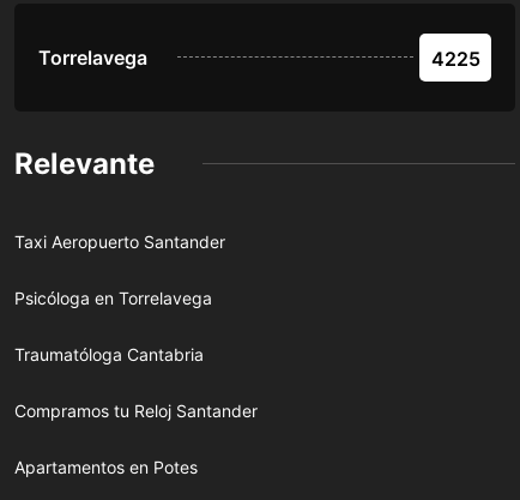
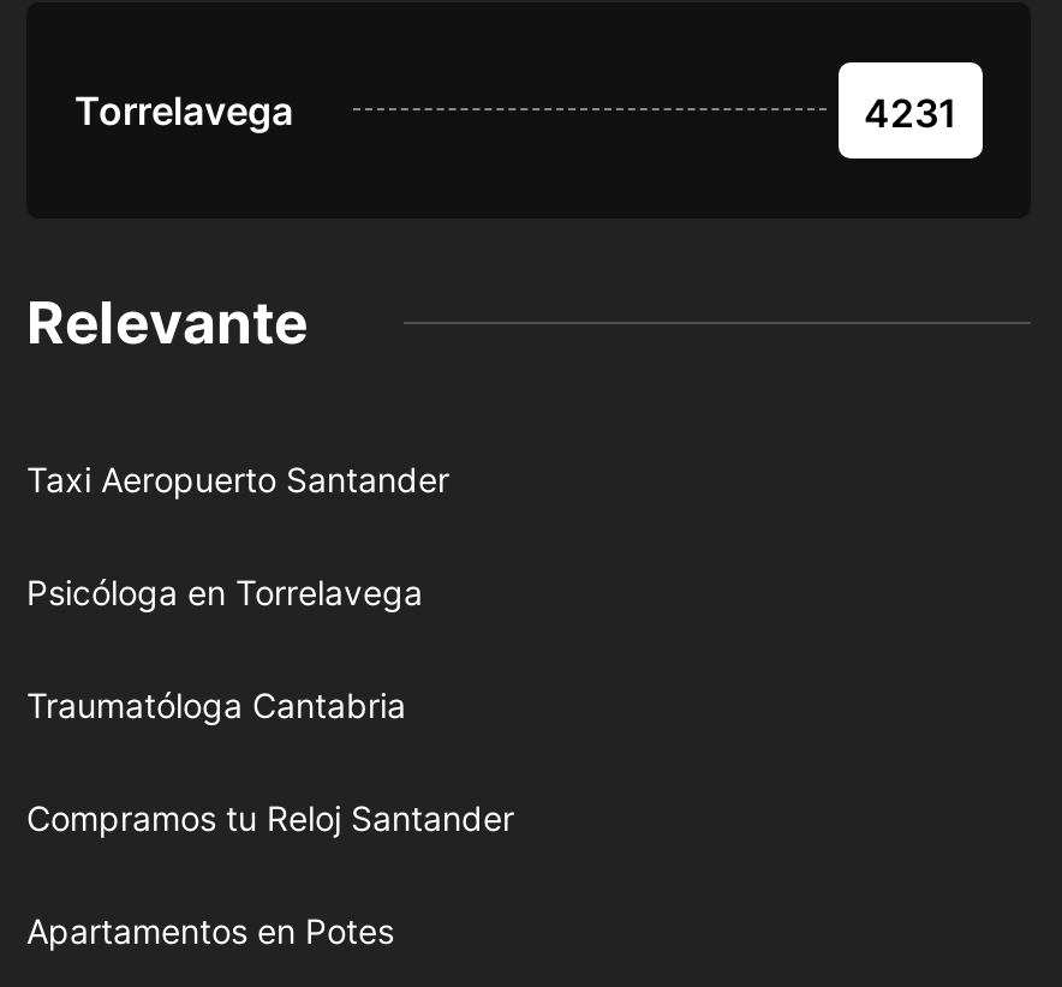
- 4225
+ 4231
